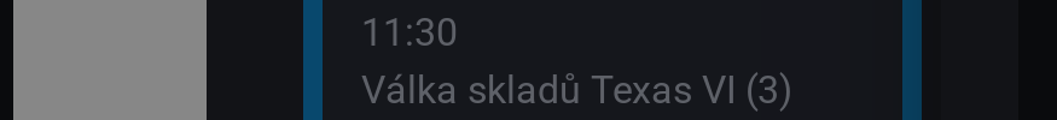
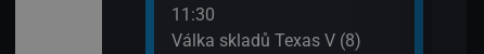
- Válka skladů Texas VI (3)
+ Válka skladů Texas V (8)
